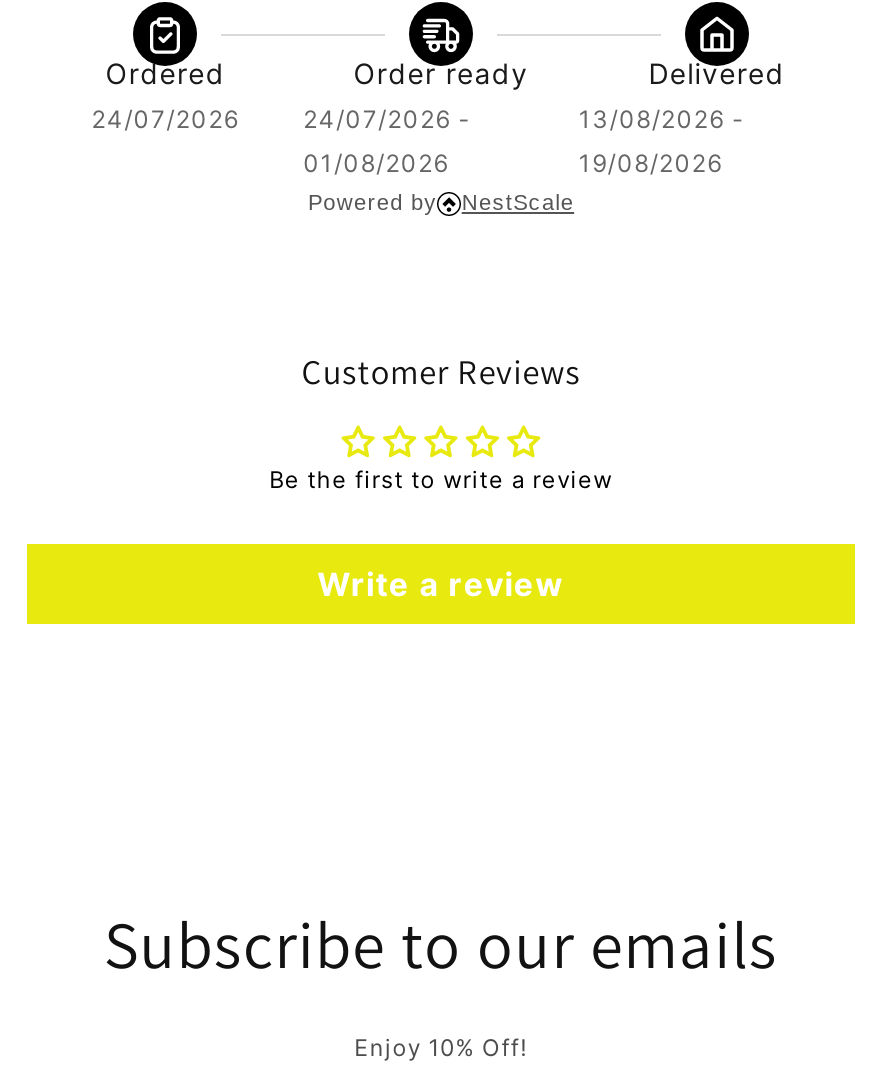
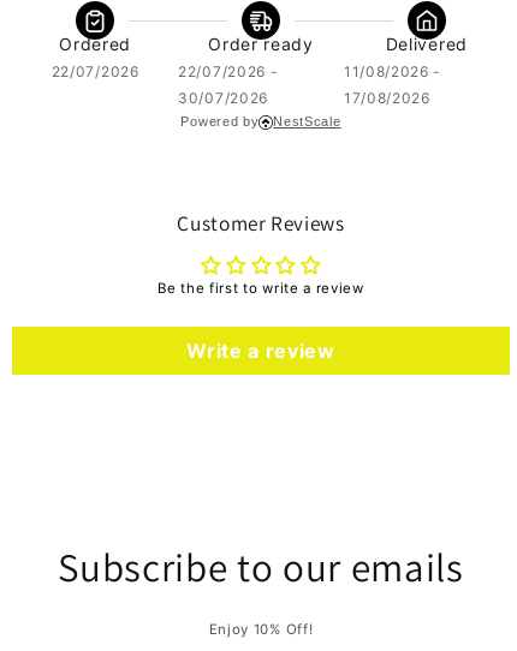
- 24/07/2026
+ 22/07/2026

- 24/07/2026 -
+ 22/07/2026 -

- 13/08/2026 -
+ 11/08/2026 -

- 01/08/2026
+ 30/07/2026

- 19/08/2026
+ 17/08/2026
